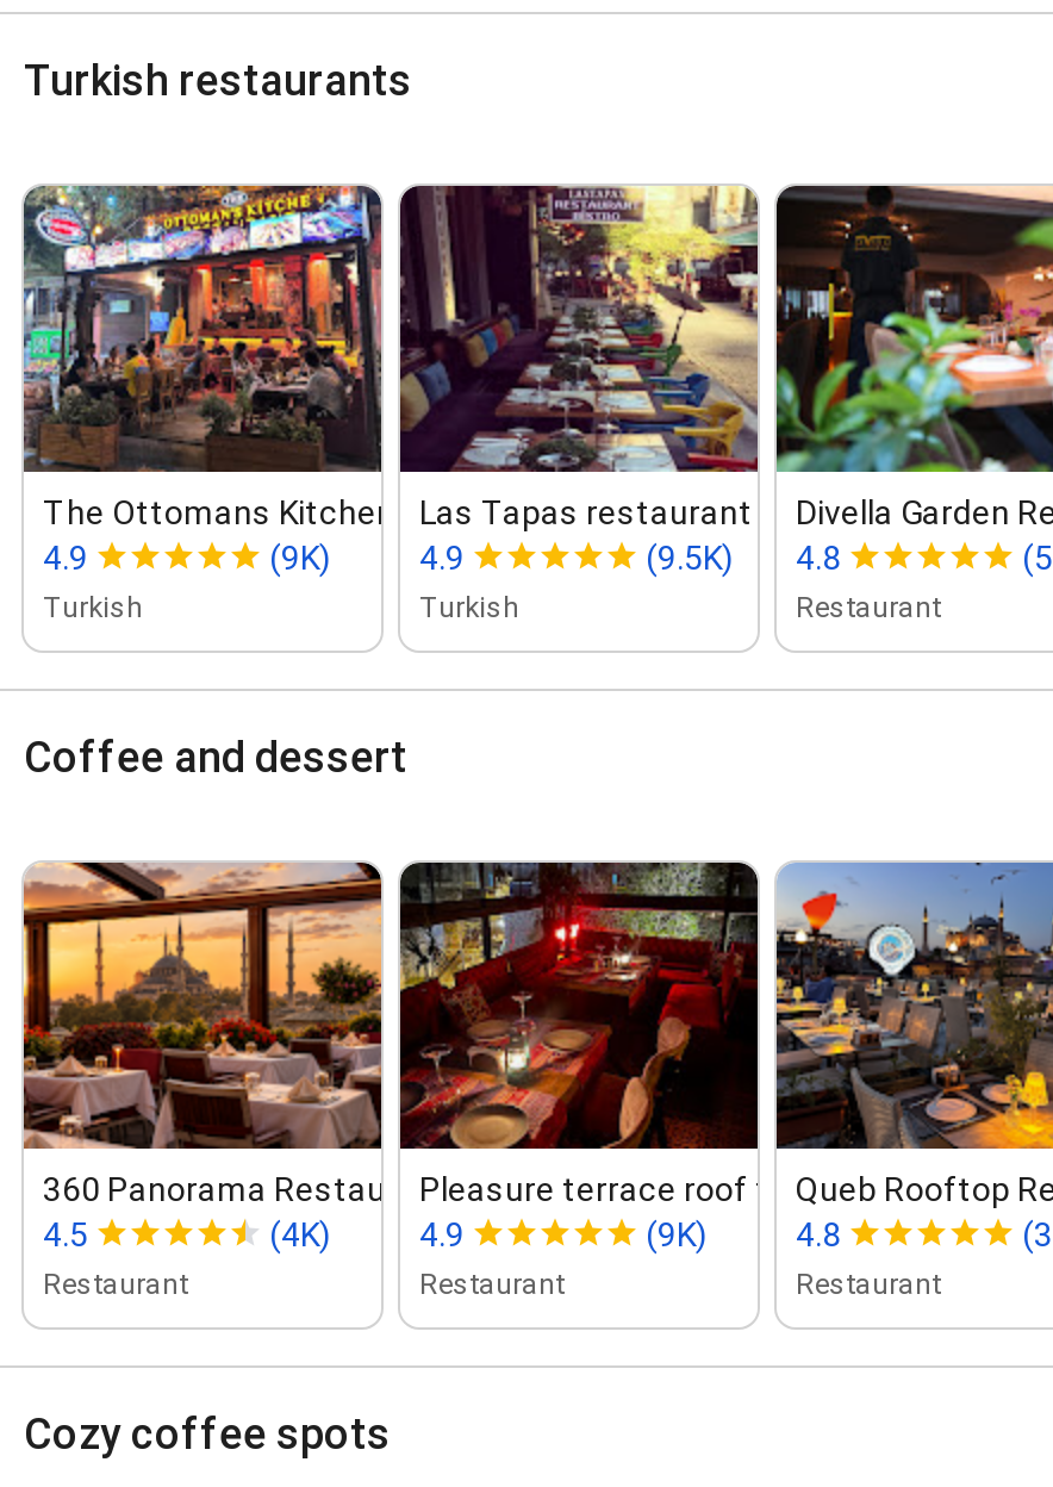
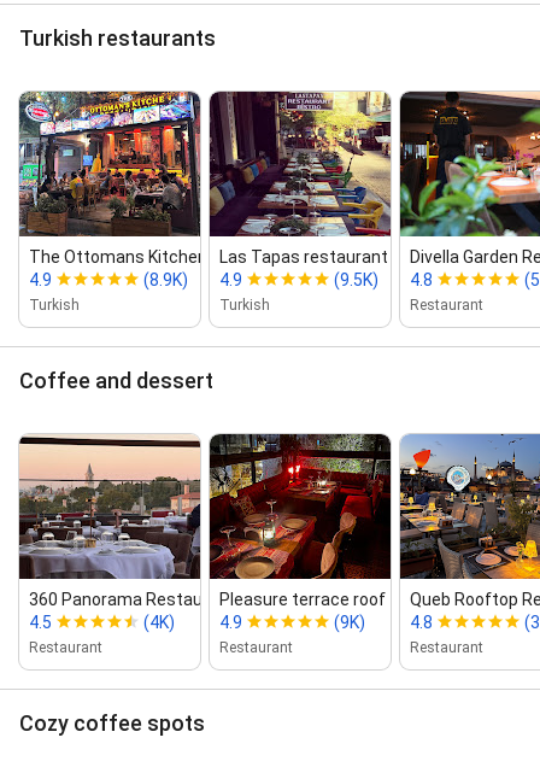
- (9K)
+ (8.9K)

- [image]
+ [image]
